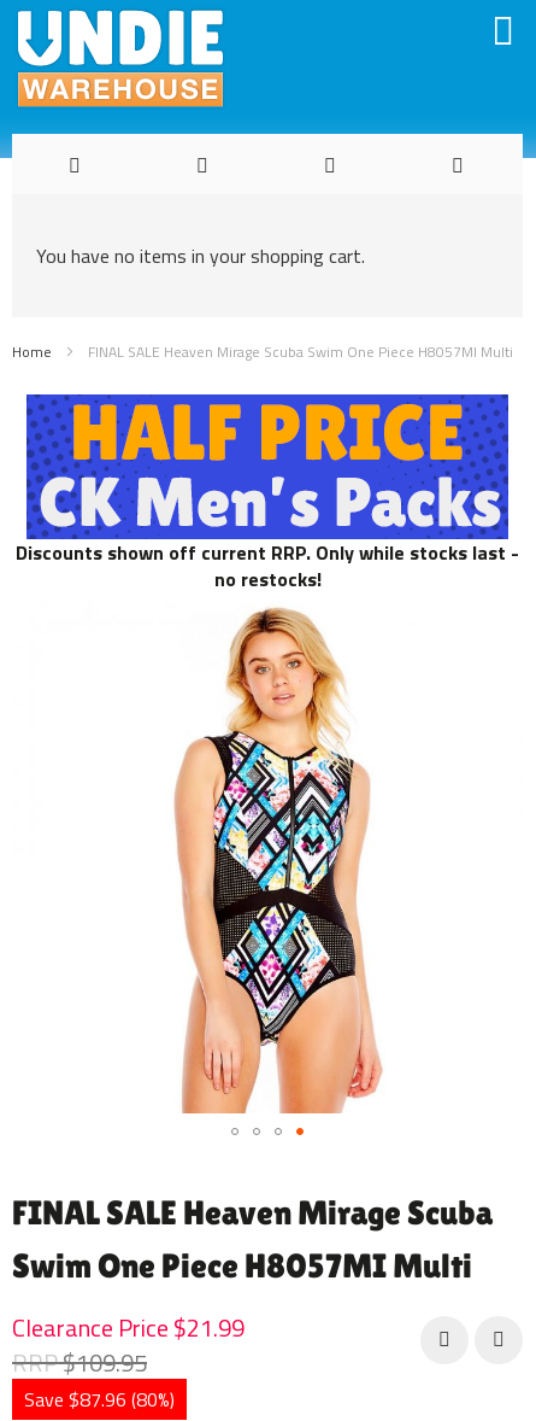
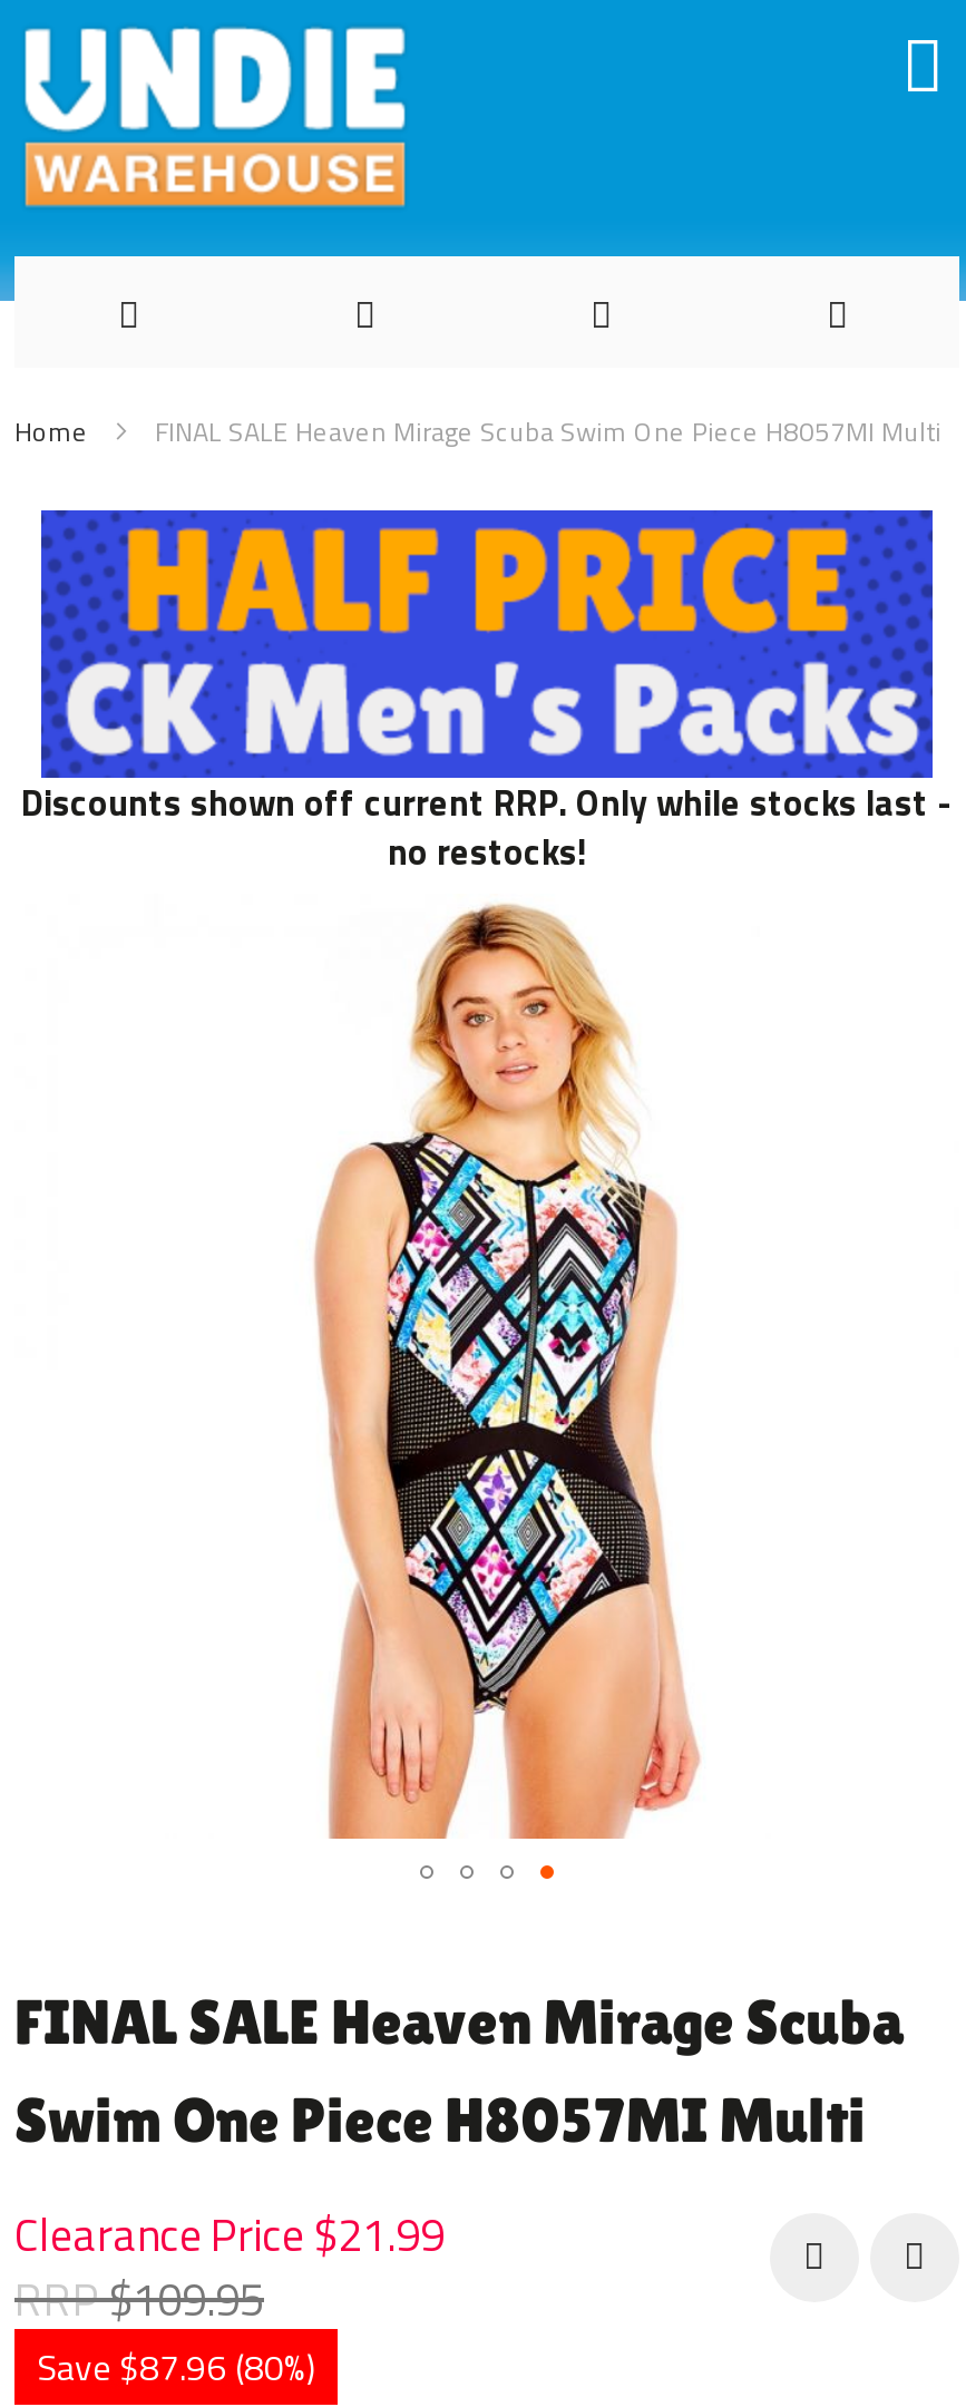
- You have no items in your shopping cart.
